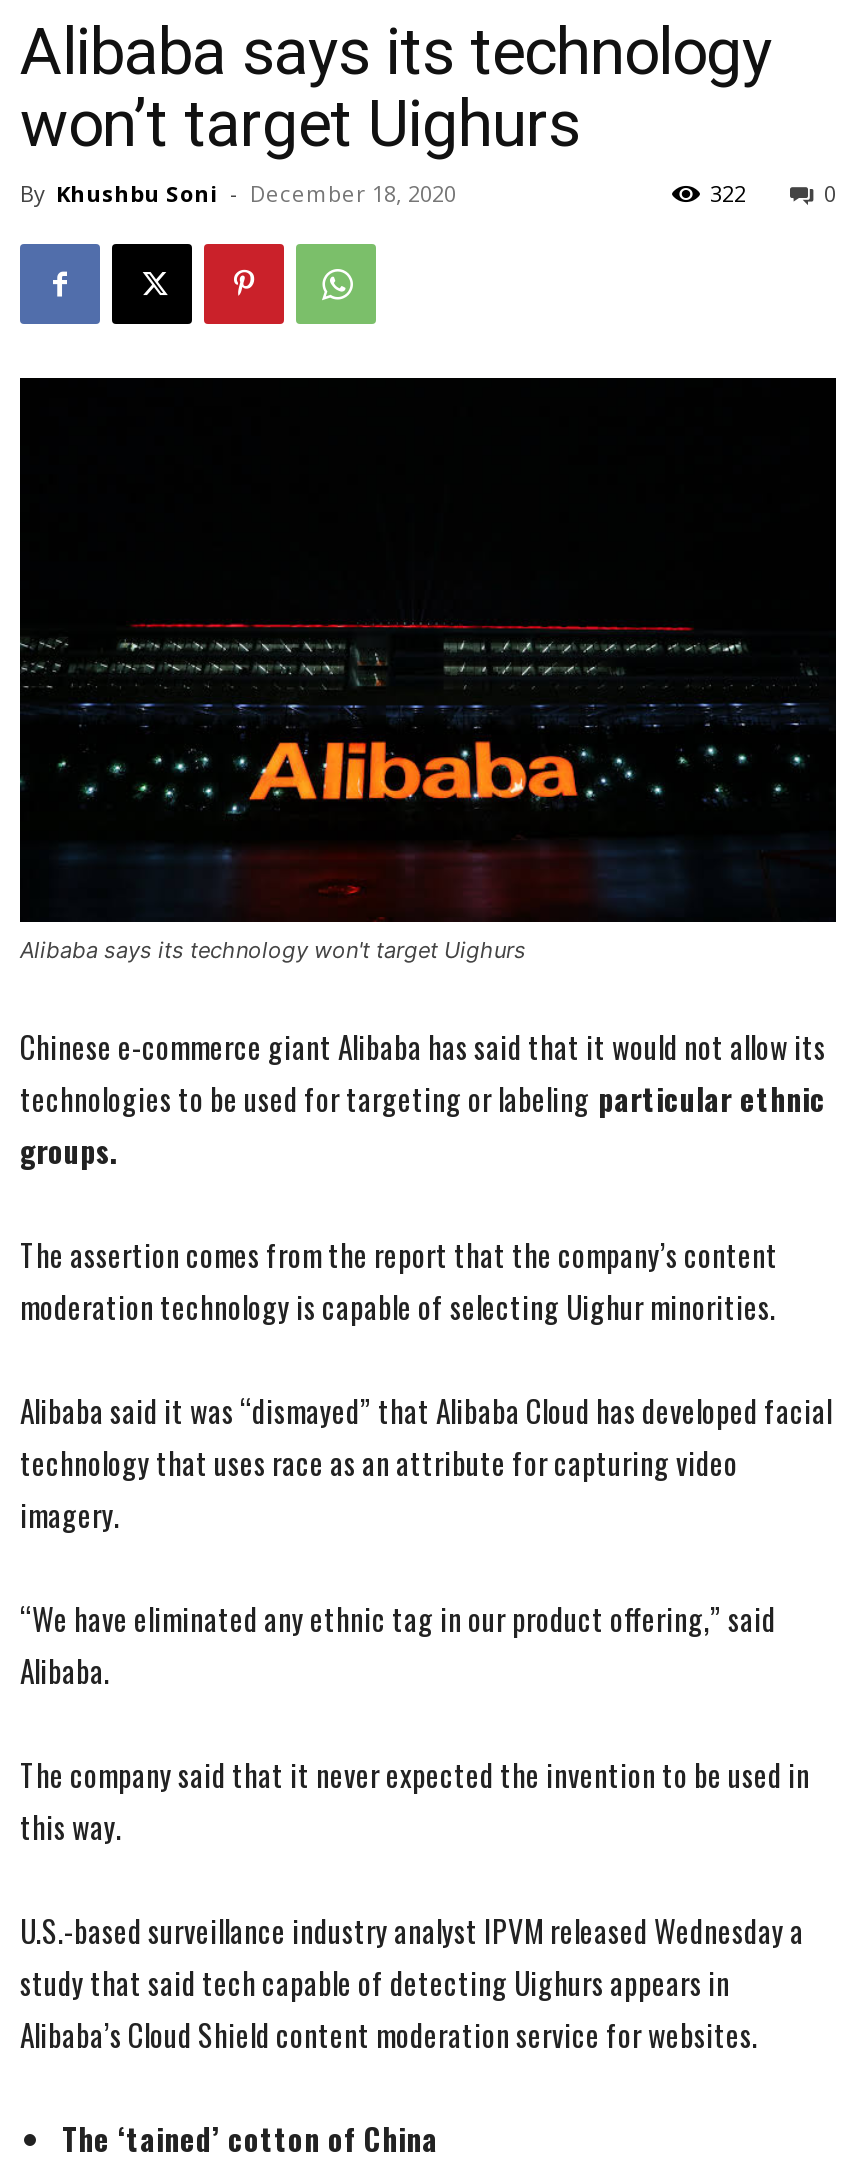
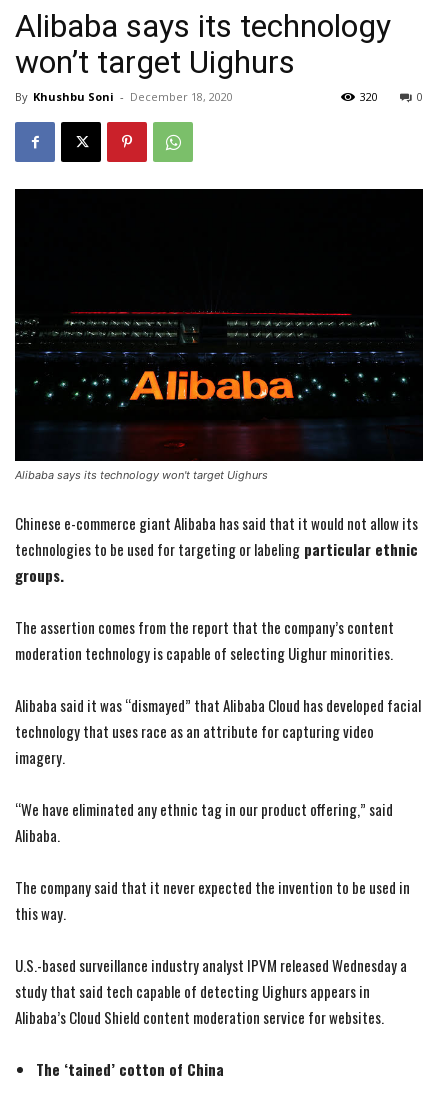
- 322
+ 320
